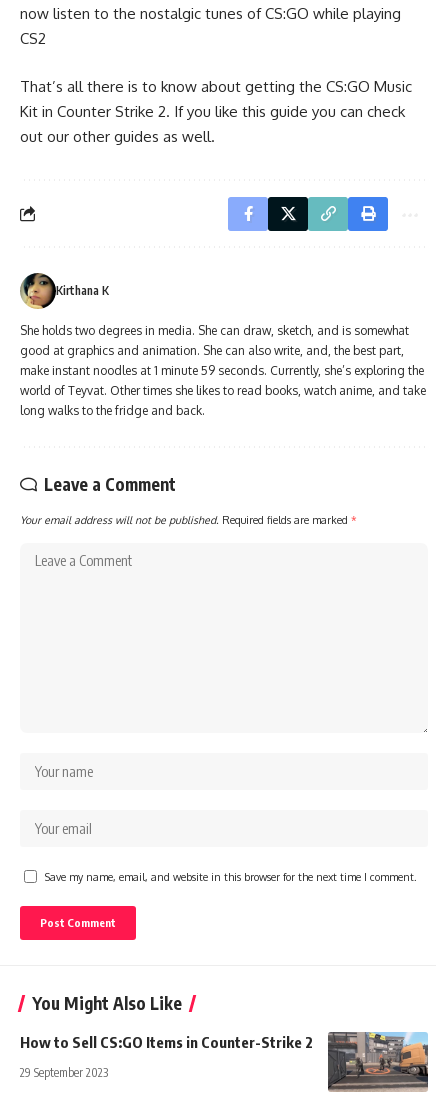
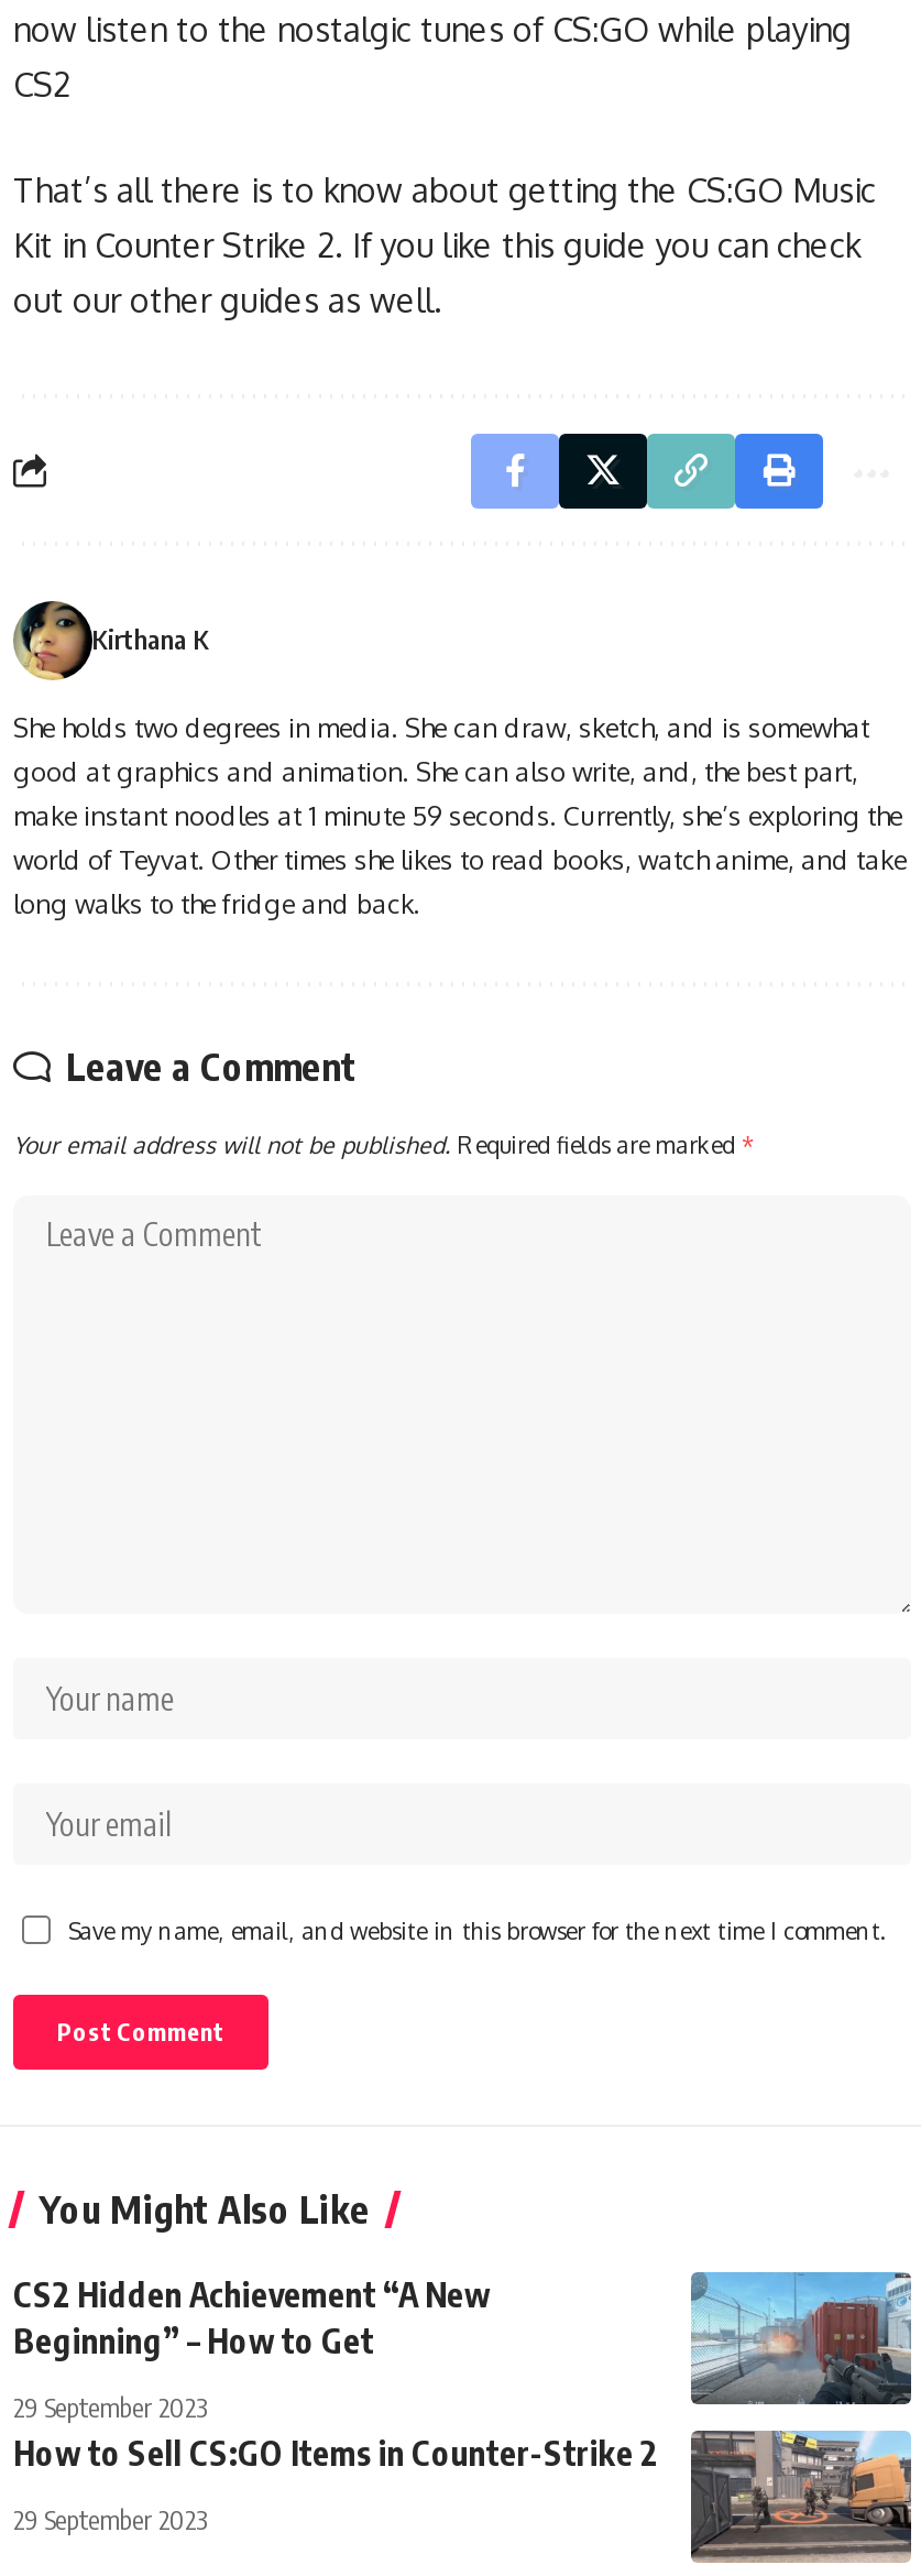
+ CS2 Hidden Achievement “A New
+ Beginning” – How to Get
+ 29 September 2023

+ [image]
